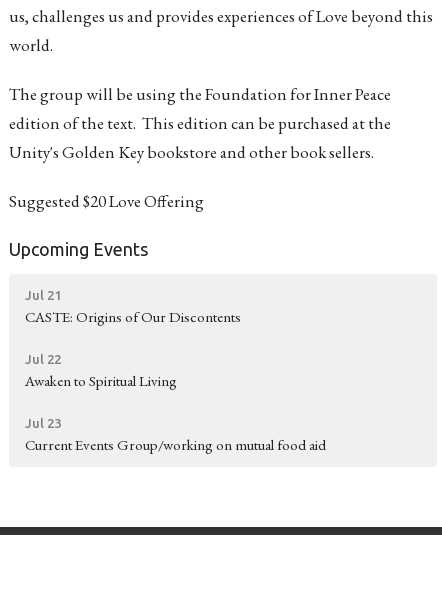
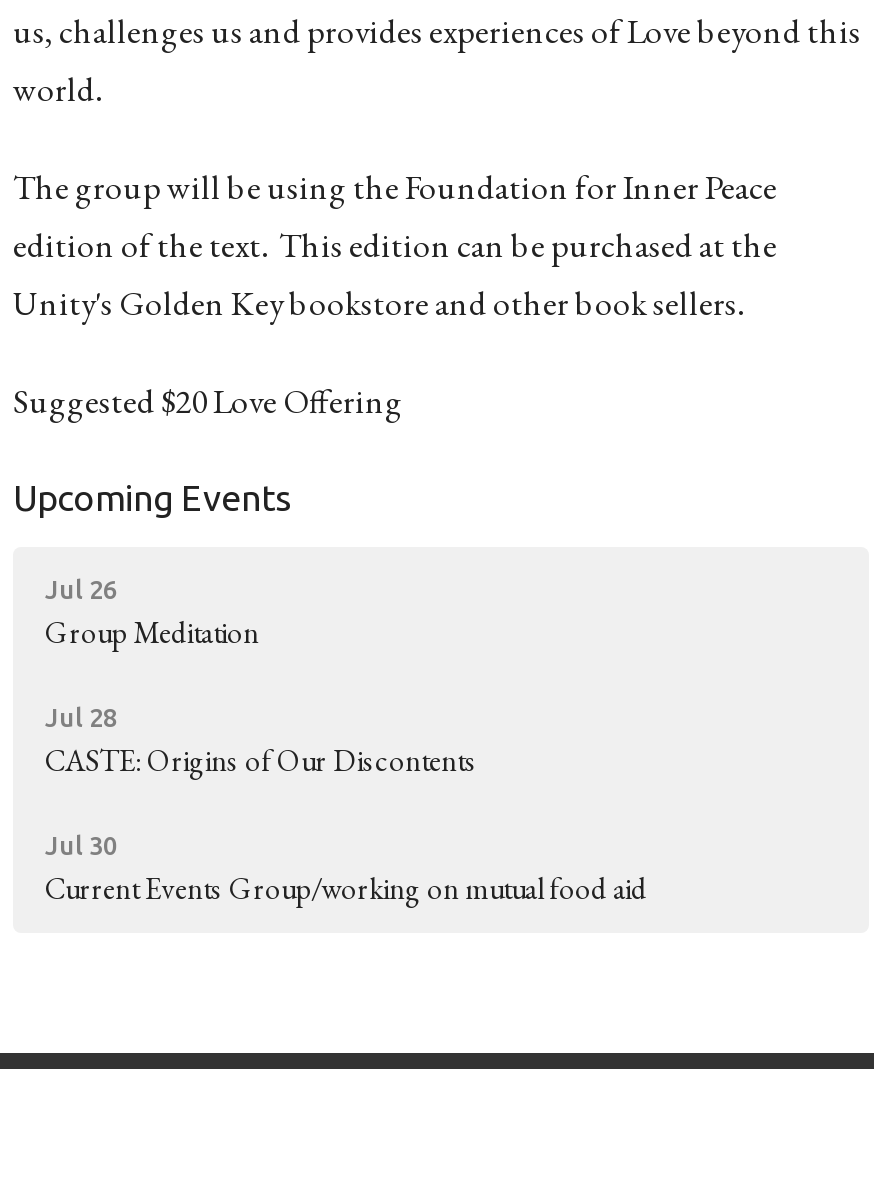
- Jul 21
+ Jul 26
+ Group Meditation
+ Jul 28

moved down: CASTE: Origins of Our Discontents

- Jul 22
- Awaken to Spiritual Living
- Jul 23
+ Jul 30
